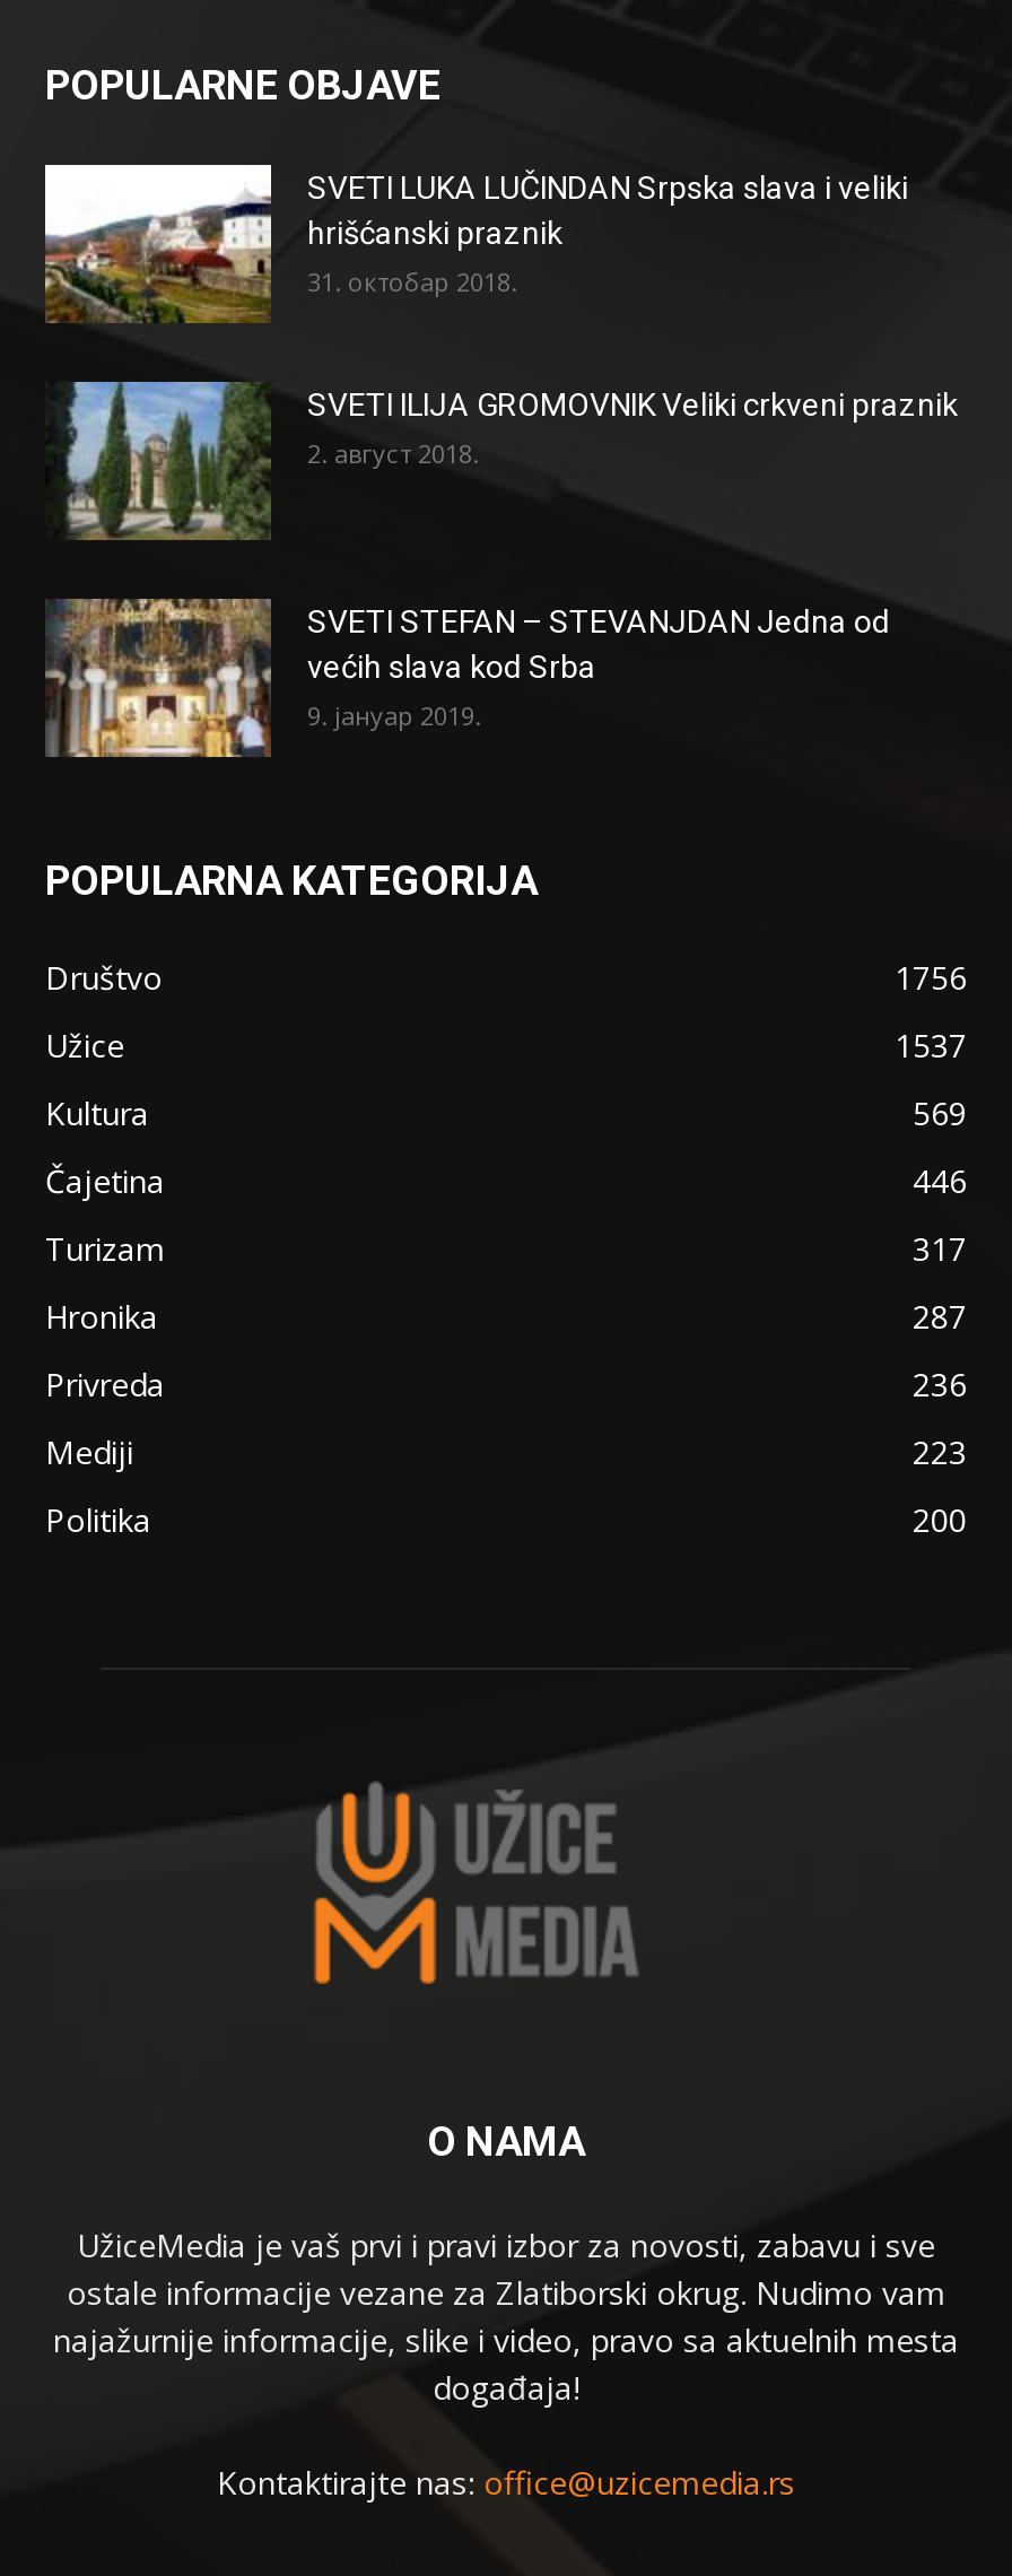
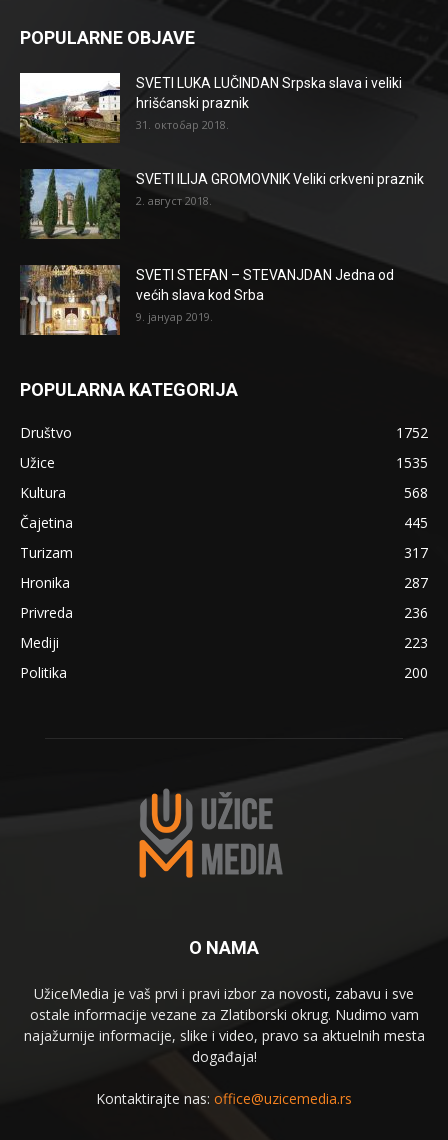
- 1756
+ 1752

- 1537
+ 1535

- 569
+ 568

- 446
+ 445
